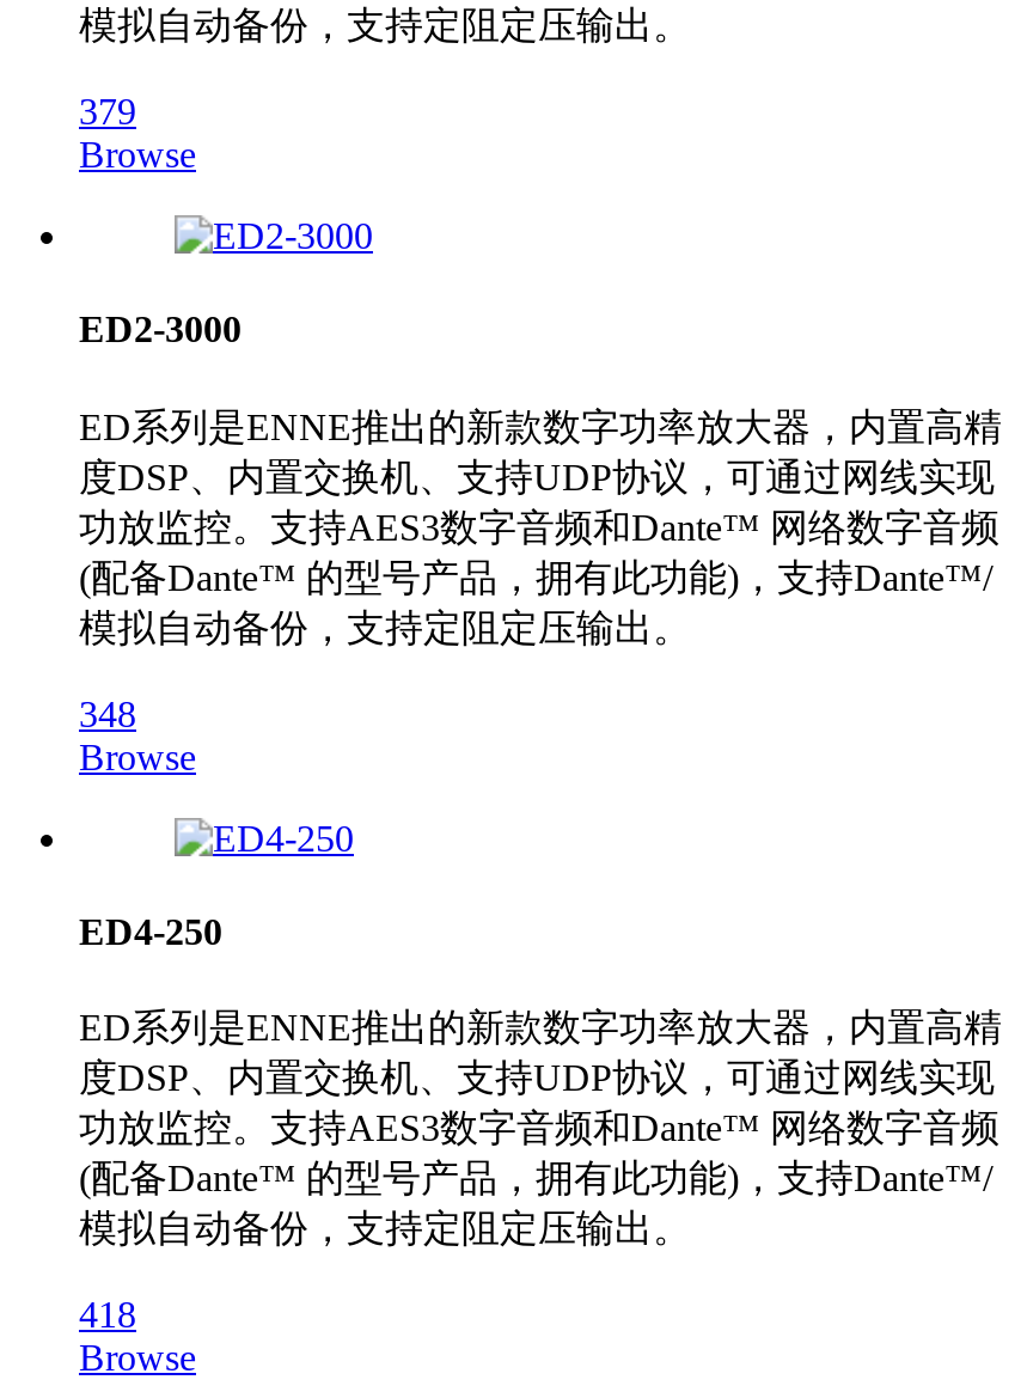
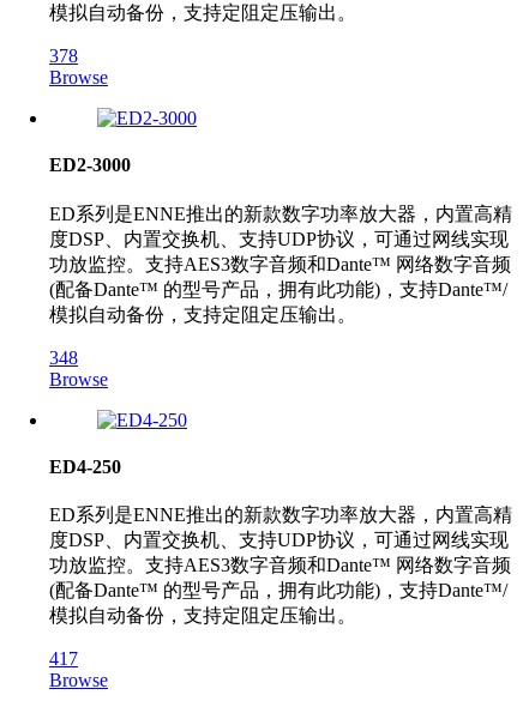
- 379
+ 378

- 418
+ 417
